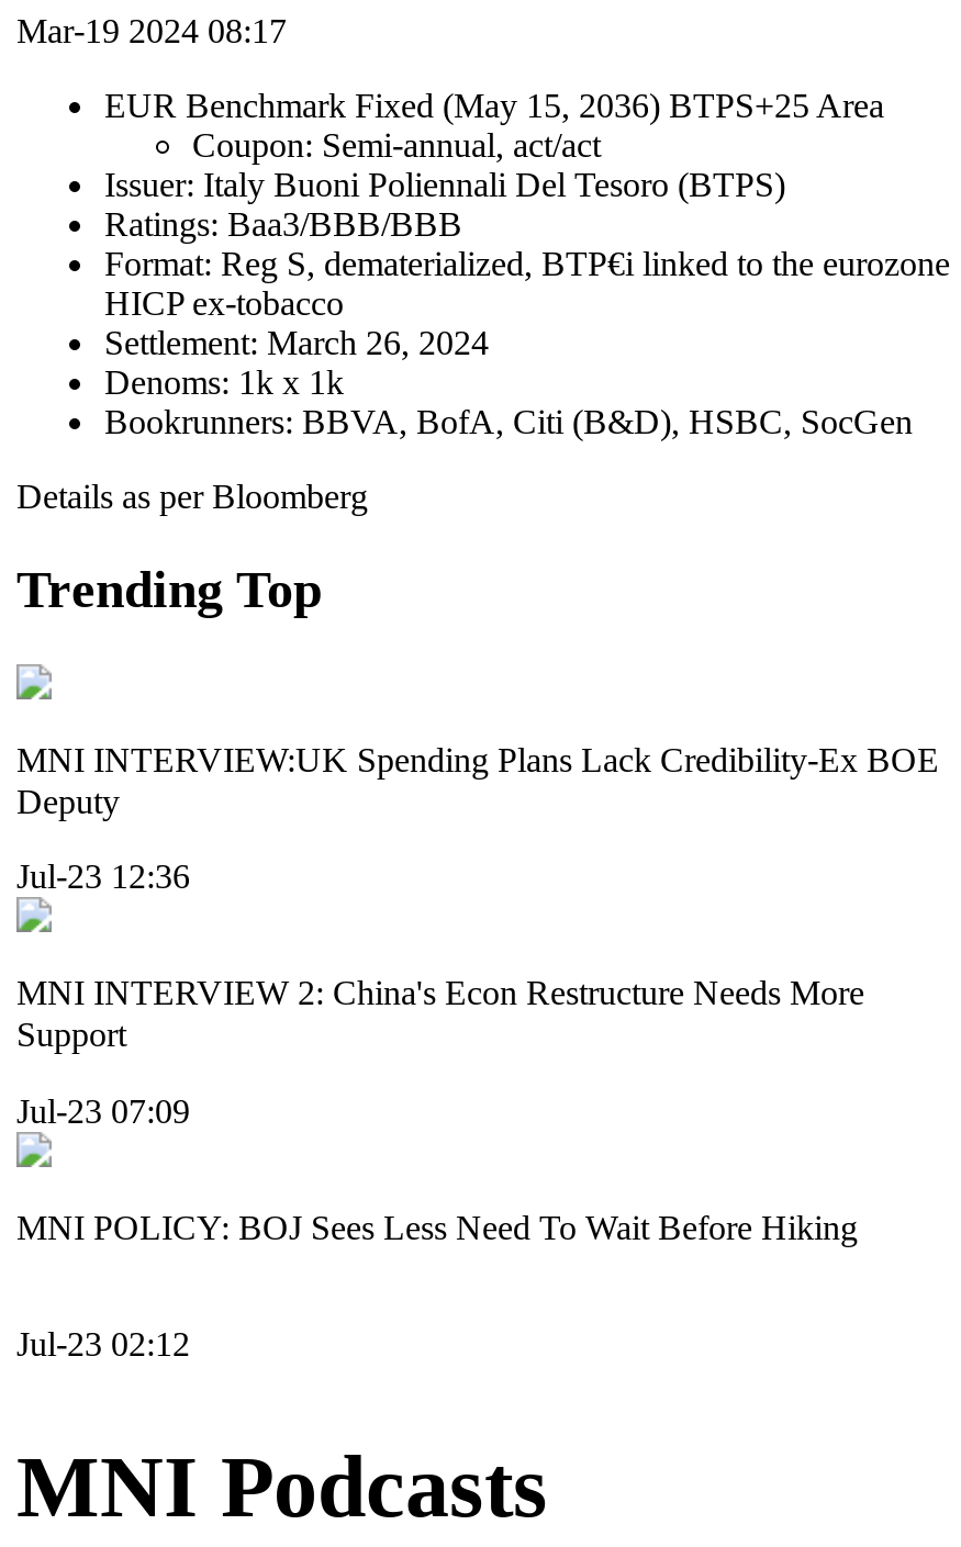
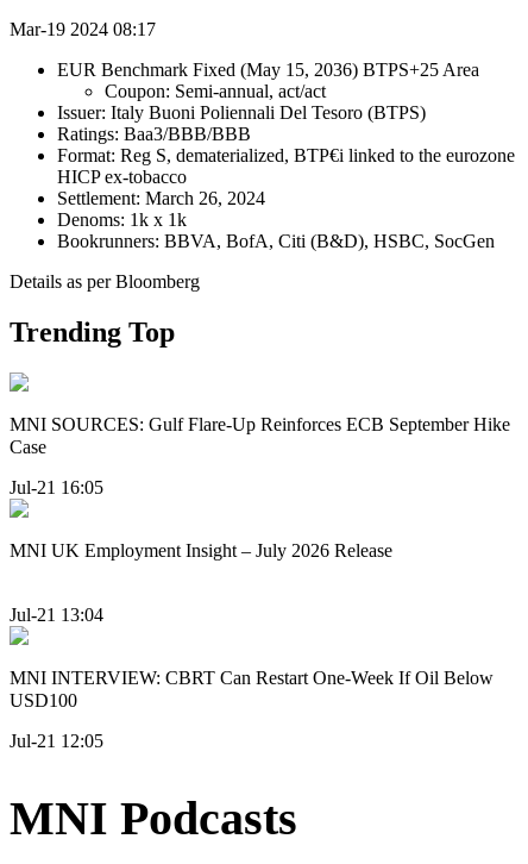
- MNI INTERVIEW:UK Spending Plans Lack Credibility-Ex BOE
- Deputy
+ MNI SOURCES: Gulf Flare-Up Reinforces ECB September Hike
+ Case

- Jul-23 12:36
+ Jul-21 16:05

- MNI INTERVIEW 2: China's Econ Restructure Needs More
- Support
+ MNI UK Employment Insight – July 2026 Release

- Jul-23 07:09
+ Jul-21 13:04

- MNI POLICY: BOJ Sees Less Need To Wait Before Hiking
+ MNI INTERVIEW: CBRT Can Restart One-Week If Oil Below
+ USD100

- Jul-23 02:12
+ Jul-21 12:05
